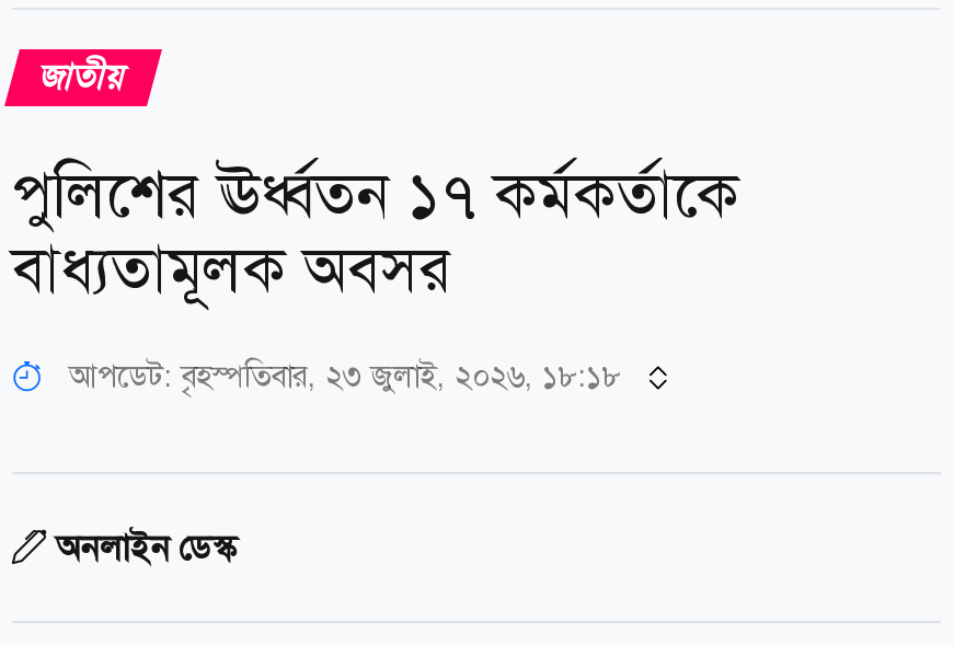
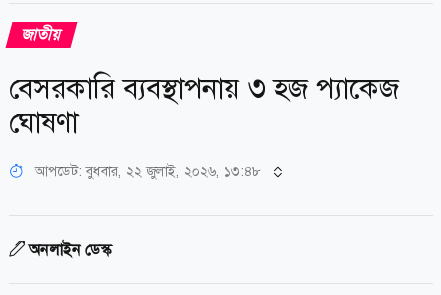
- পুলিশের ঊর্ধ্বতন ১৭ কর্মকর্তাকে
- বাধ্যতামূলক অবসর
+ বেসরকারি ব্যবস্থাপনায় ৩ হজ প্যাকেজ
+ ঘোষণা

- আপডেট: বৃহস্পতিবার, ২৩ জুলাই, ২০২৬, ১৮:১৮
+ আপডেট: বুধবার, ২২ জুলাই, ২০২৬, ১৩:৪৮
